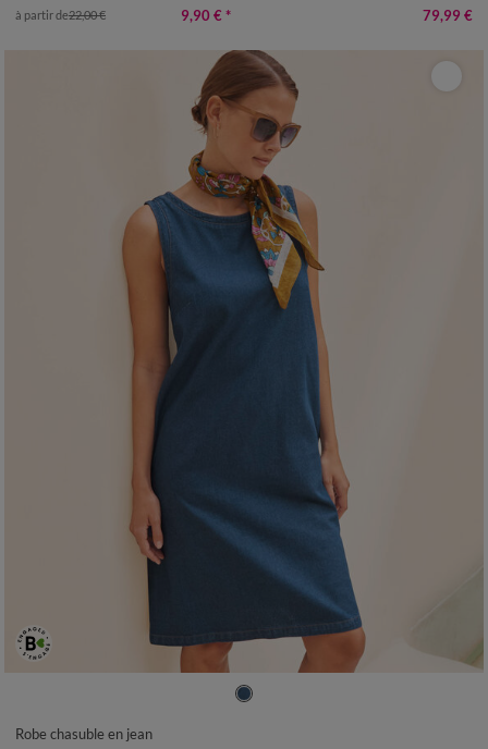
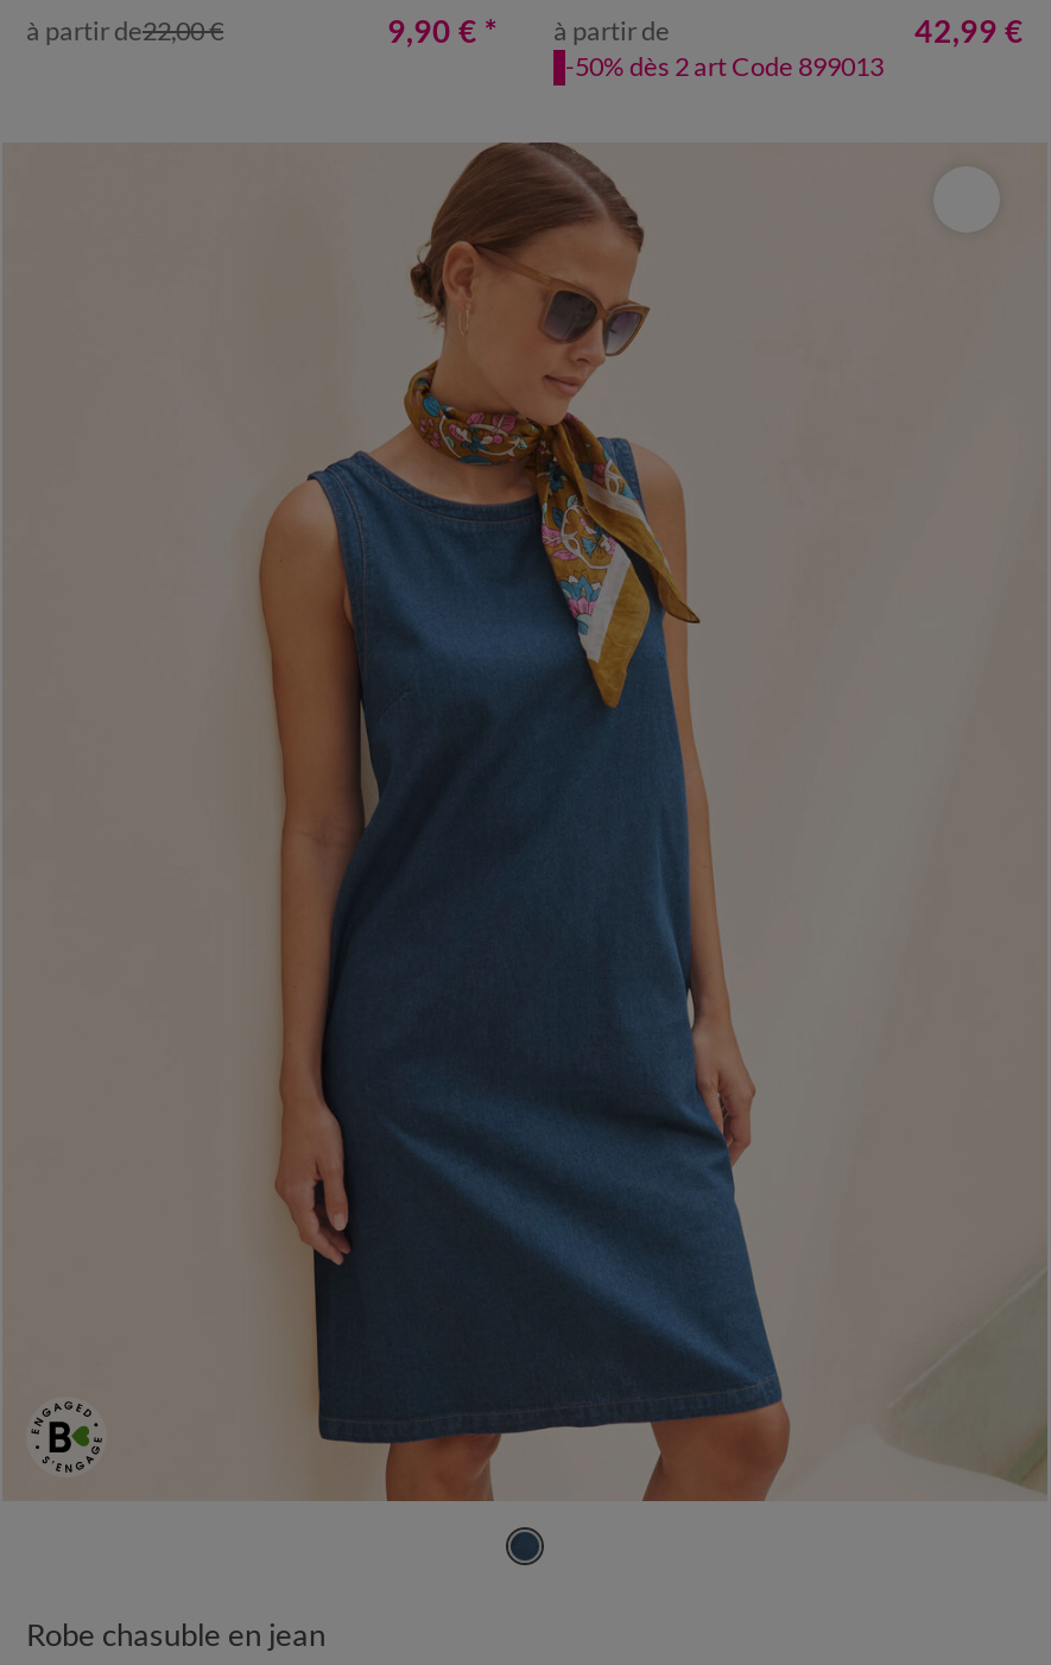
- 79,99 €
+ à partir de
+ 42,99 €
+ -50% dès 2 art Code 899013
